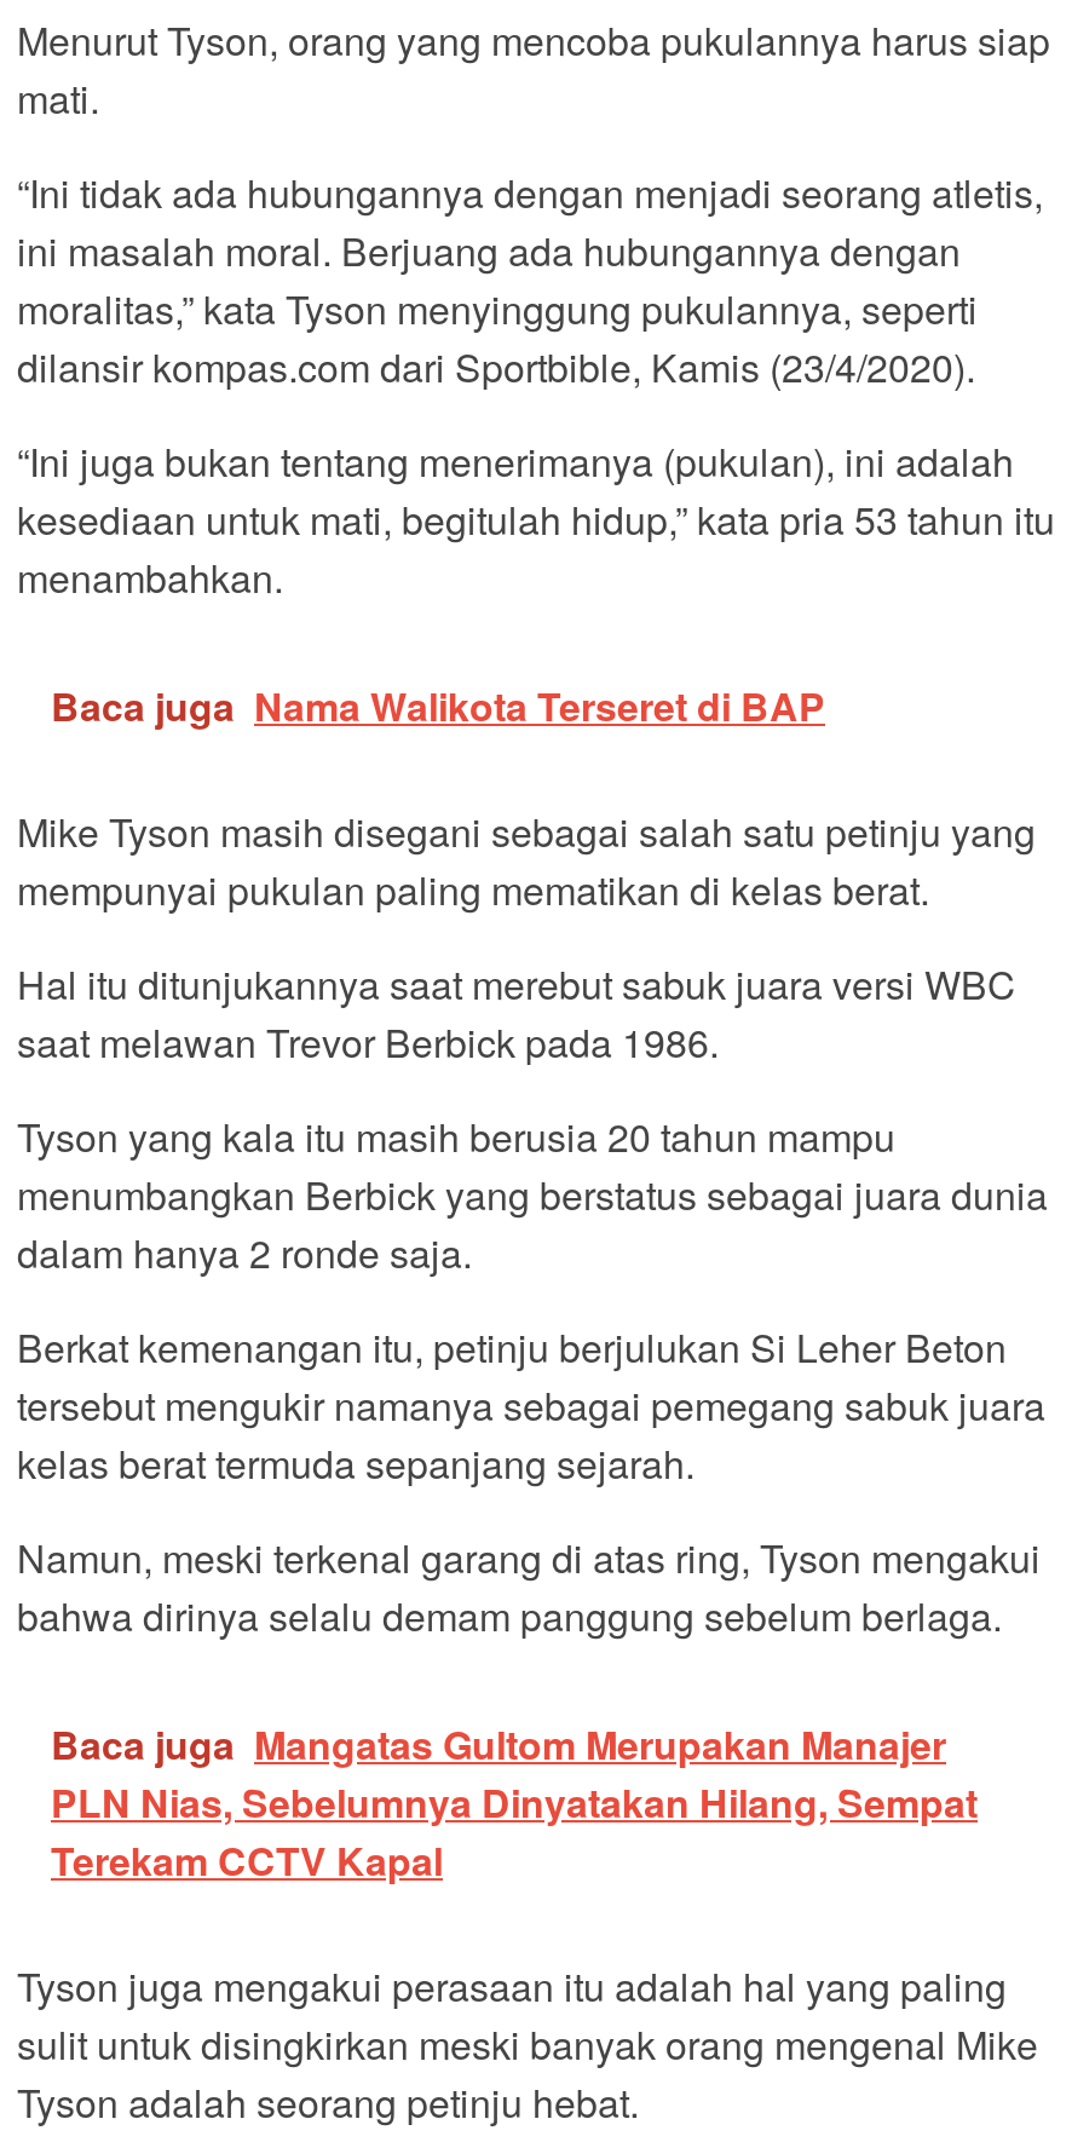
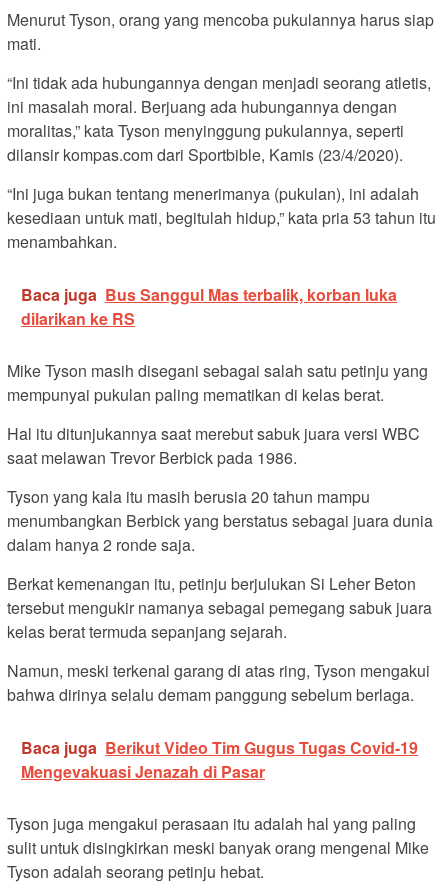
- Baca juga Nama Walikota Terseret di BAP
+ Baca juga Bus Sanggul Mas terbalik, korban luka
+ dilarikan ke RS

moved down: Mike Tyson masih disegani sebagai salah satu petinju yang | mempunyai pukulan paling mematikan di kelas berat. | Hal itu ditunjukannya saat merebut sabuk juara versi WBC | ... | Namun, meski terkenal garang di atas ring, Tyson mengakui | bahwa dirinya selalu demam panggung sebelum berlaga.

- Baca juga Mangatas Gultom Merupakan Manajer
- PLN Nias, Sebelumnya Dinyatakan Hilang, Sempat
- Terekam CCTV Kapal
+ Baca juga Berikut Video Tim Gugus Tugas Covid-19
+ Mengevakuasi Jenazah di Pasar
